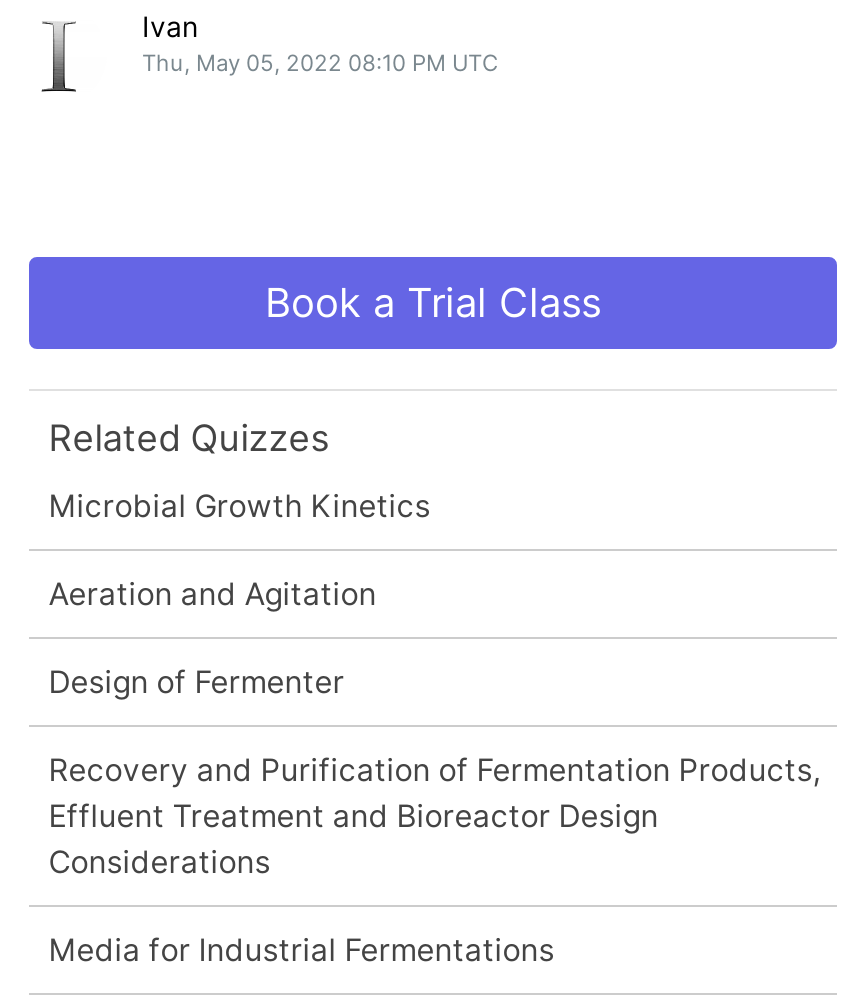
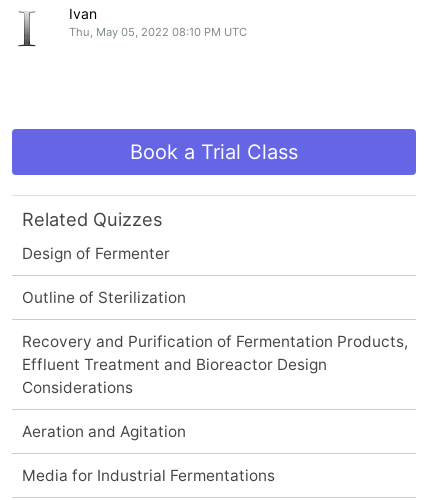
- Microbial Growth Kinetics

moved down: Aeration and Agitation

moved up: Design of Fermenter

+ Outline of Sterilization

moved up: Recovery and Purification of Fermentation Products, | Effluent Treatment and Bioreactor Design | Considerations
